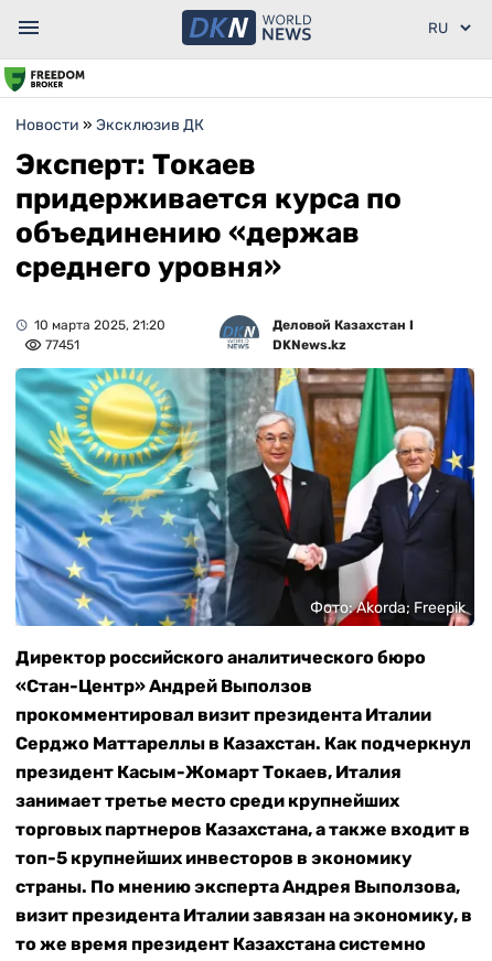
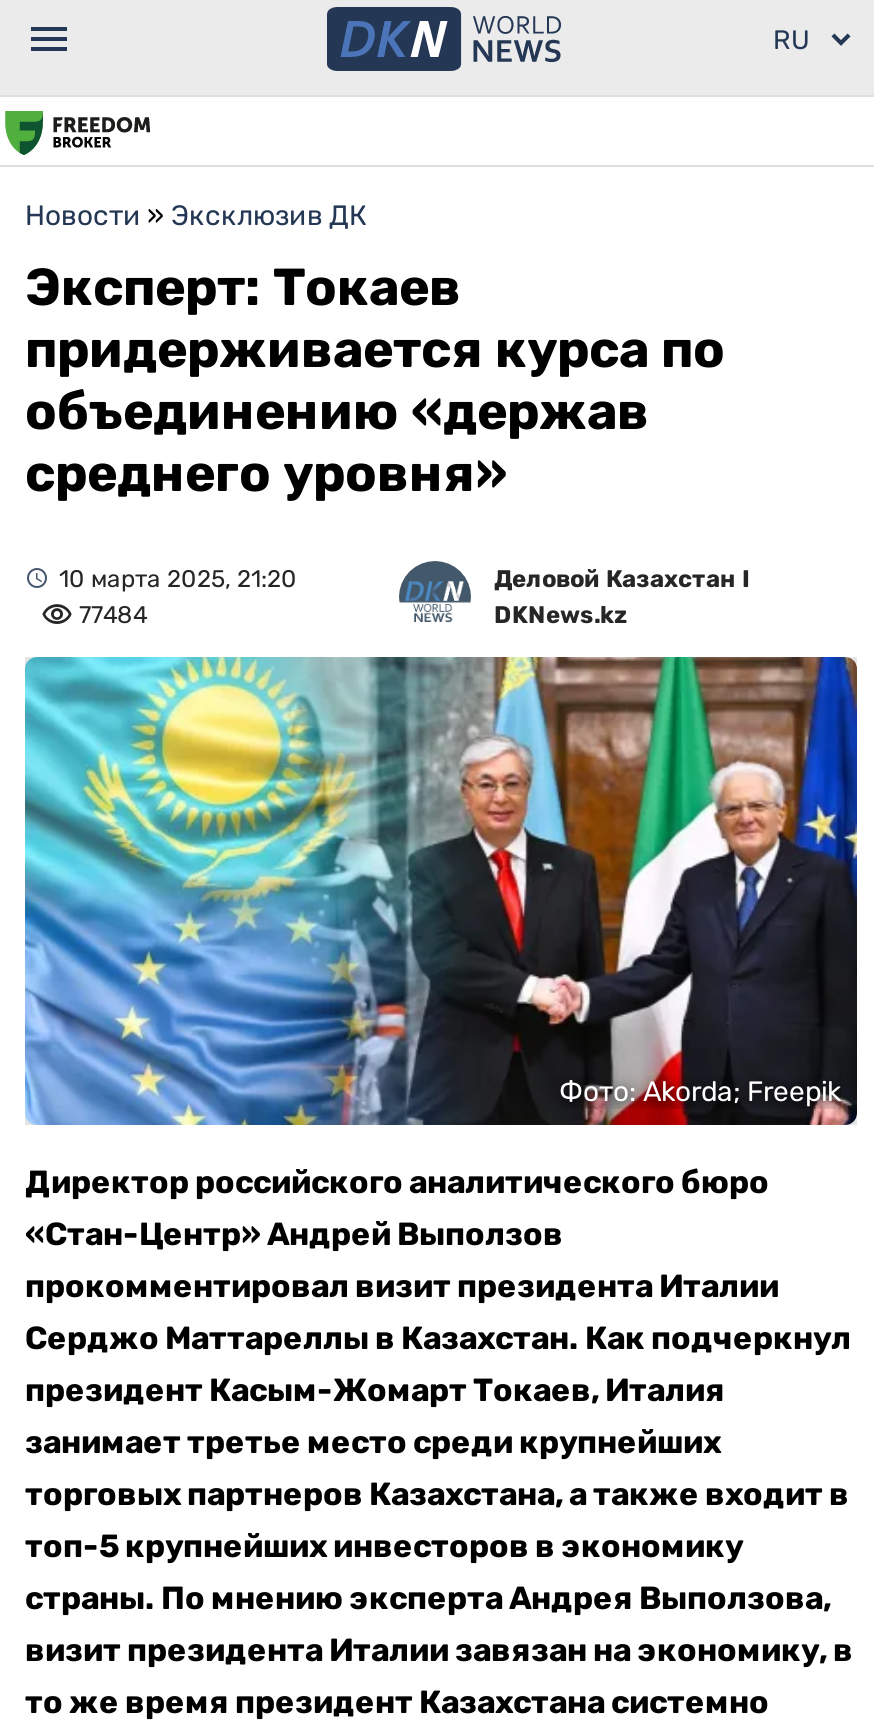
- 77451
+ 77484
